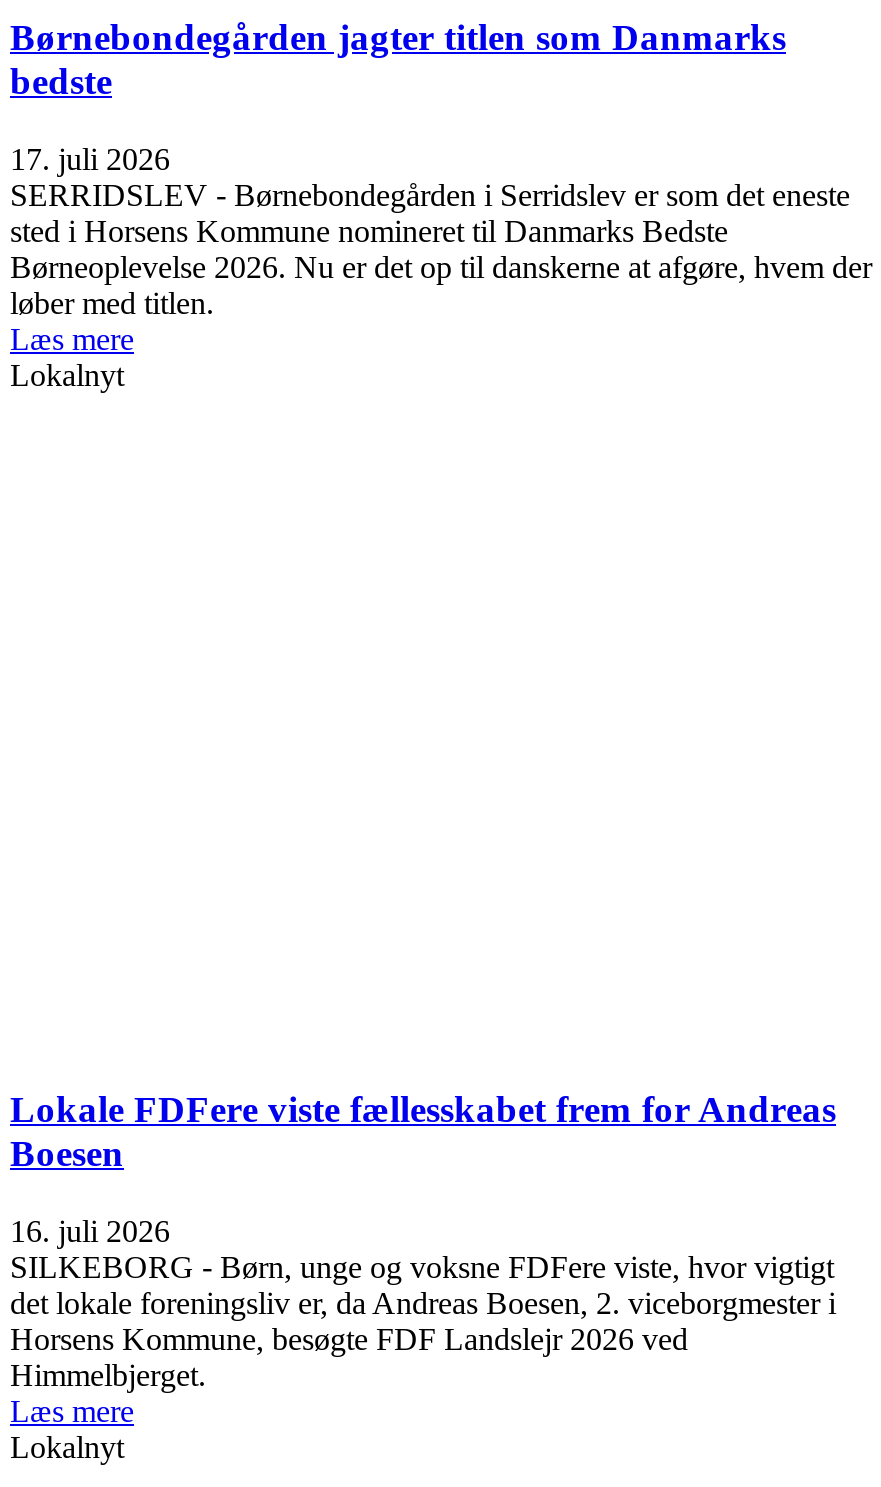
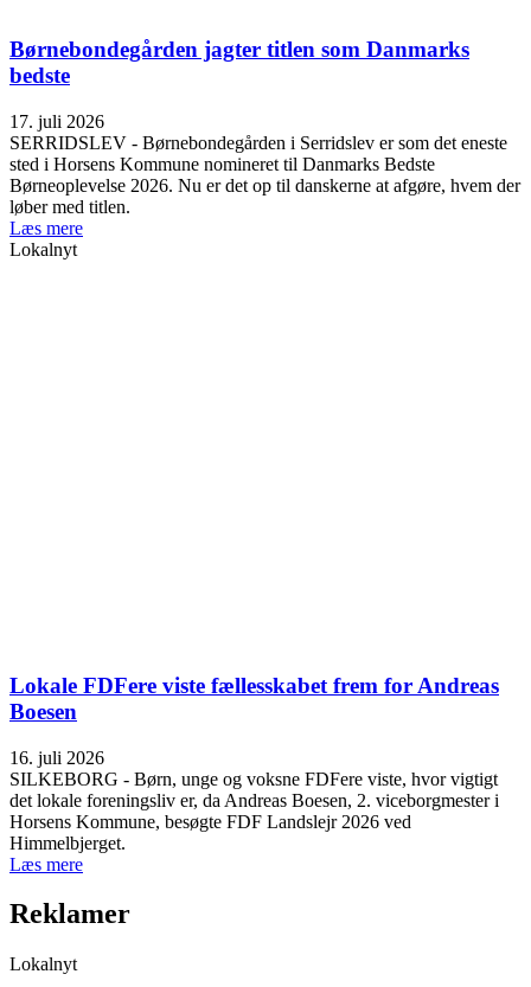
+ Reklamer
